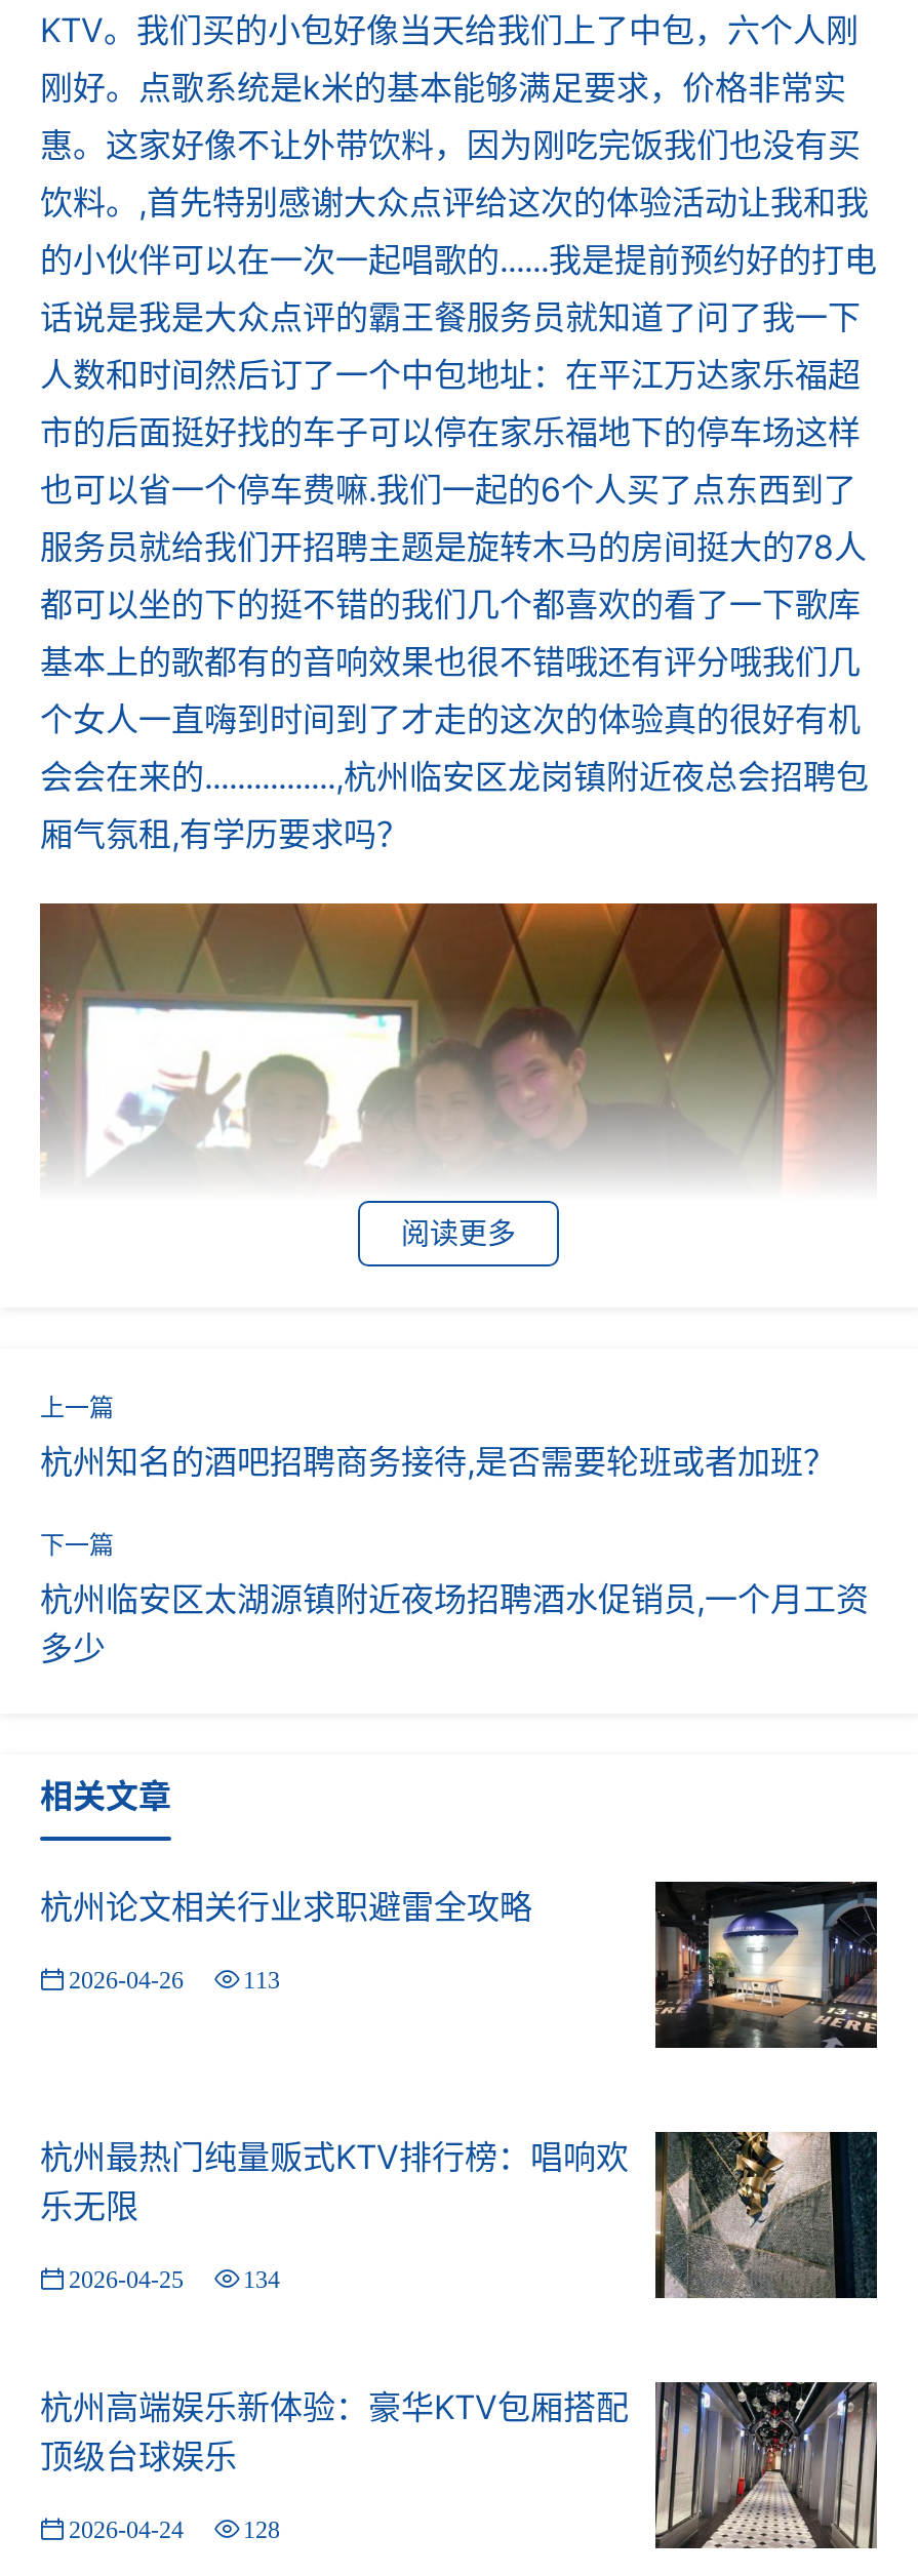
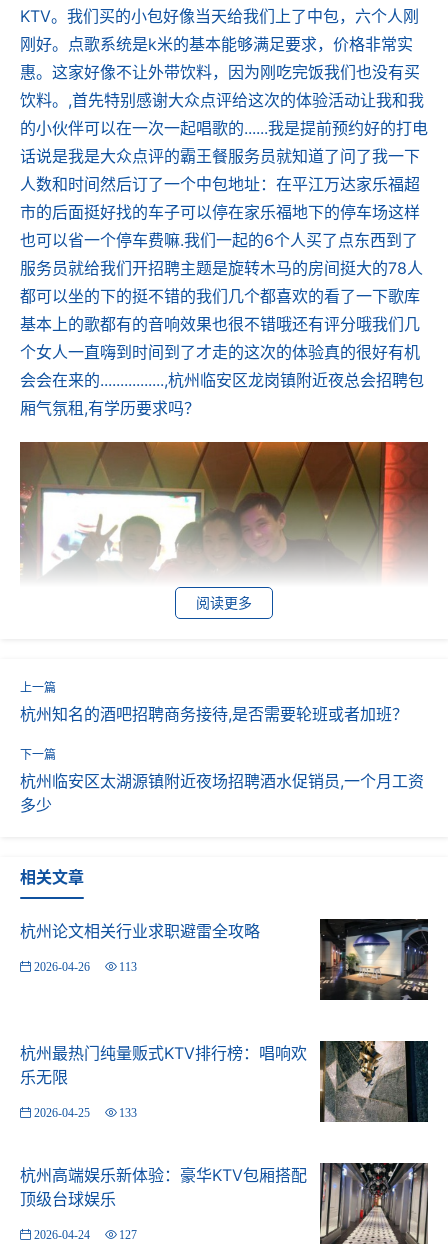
- 134
+ 133

- 128
+ 127
